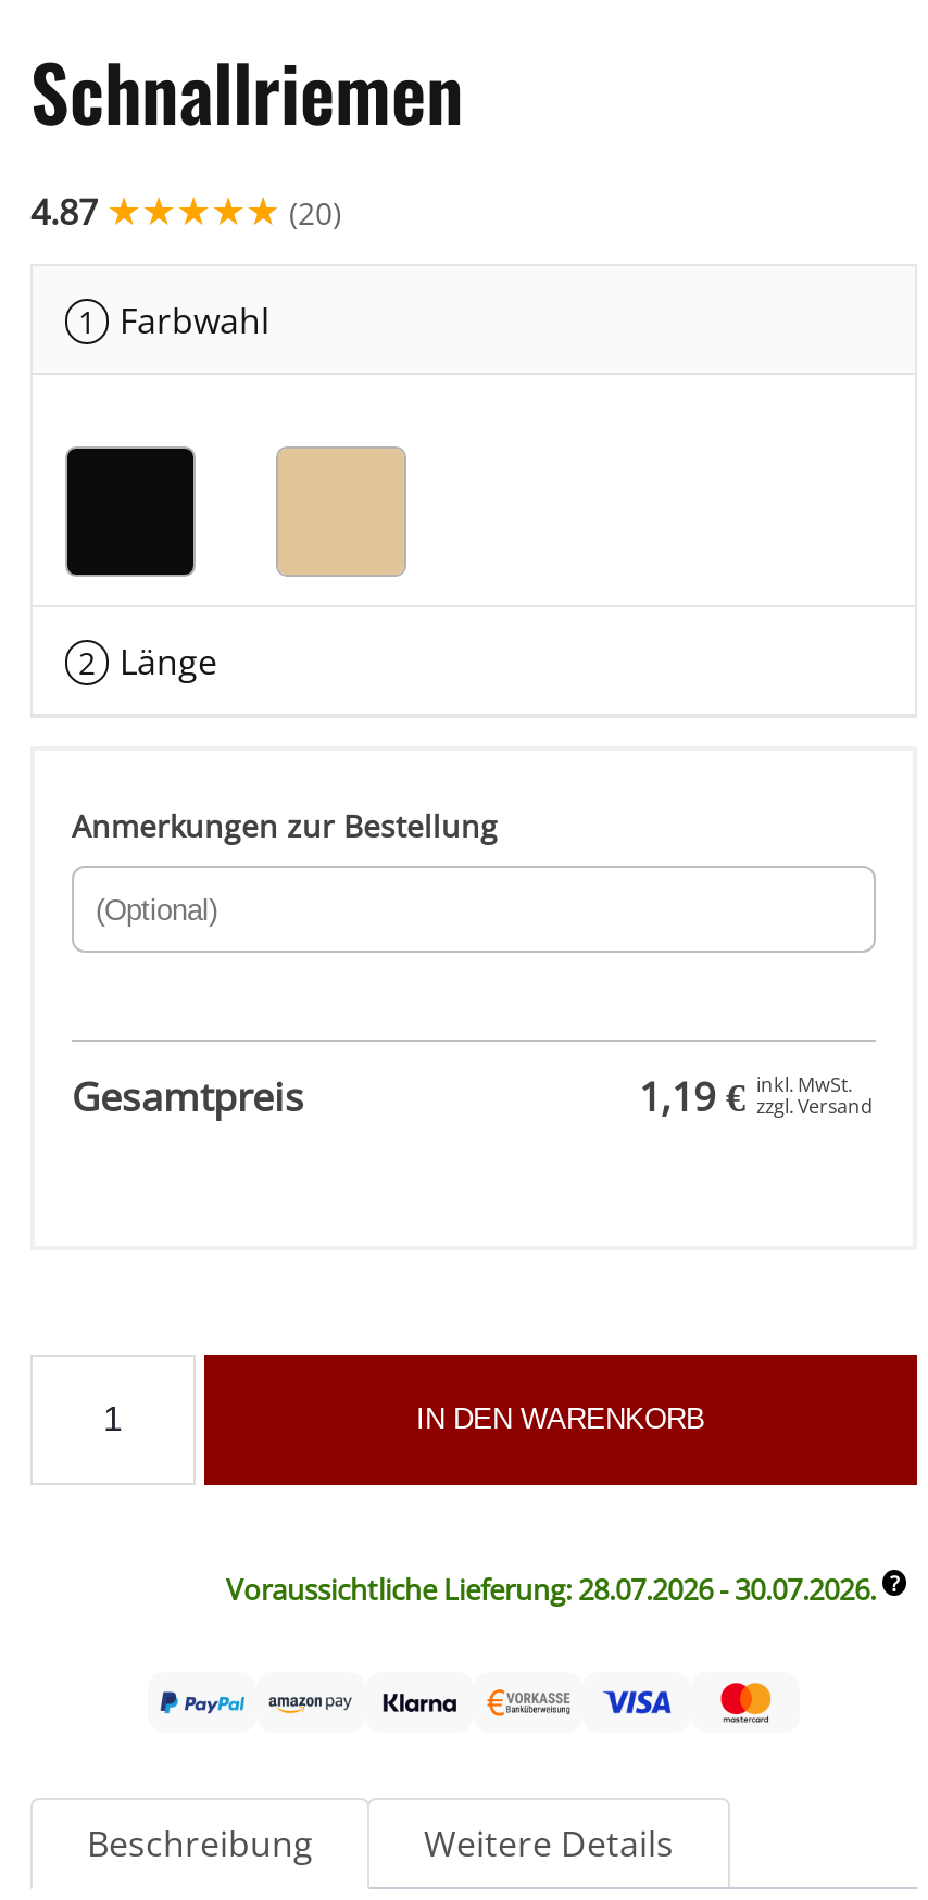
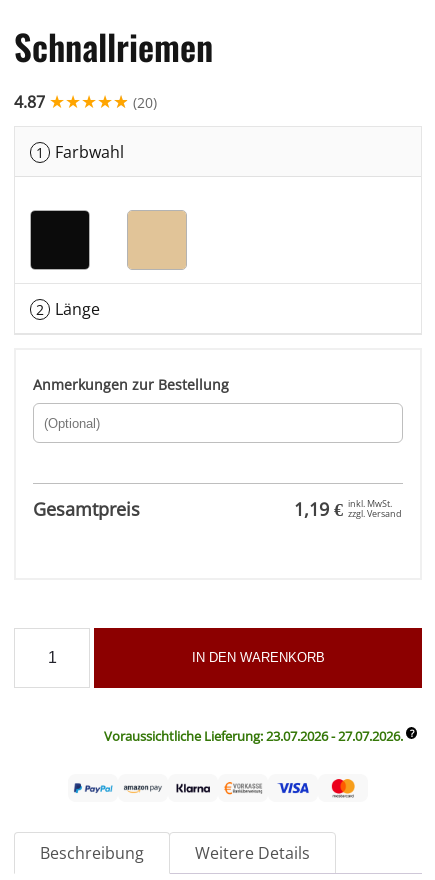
- Voraussichtliche Lieferung: 28.07.2026 - 30.07.2026.
+ Voraussichtliche Lieferung: 23.07.2026 - 27.07.2026.
